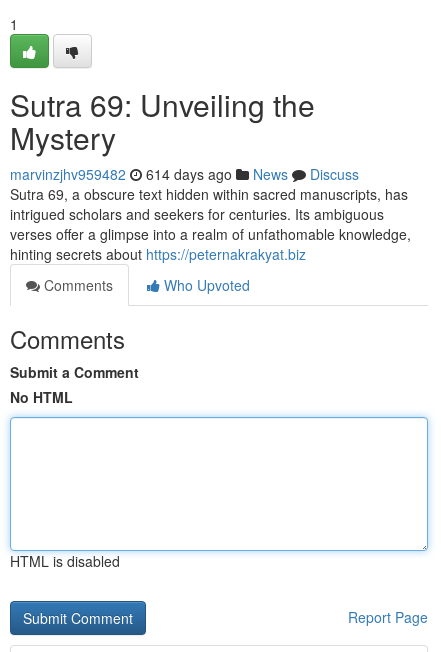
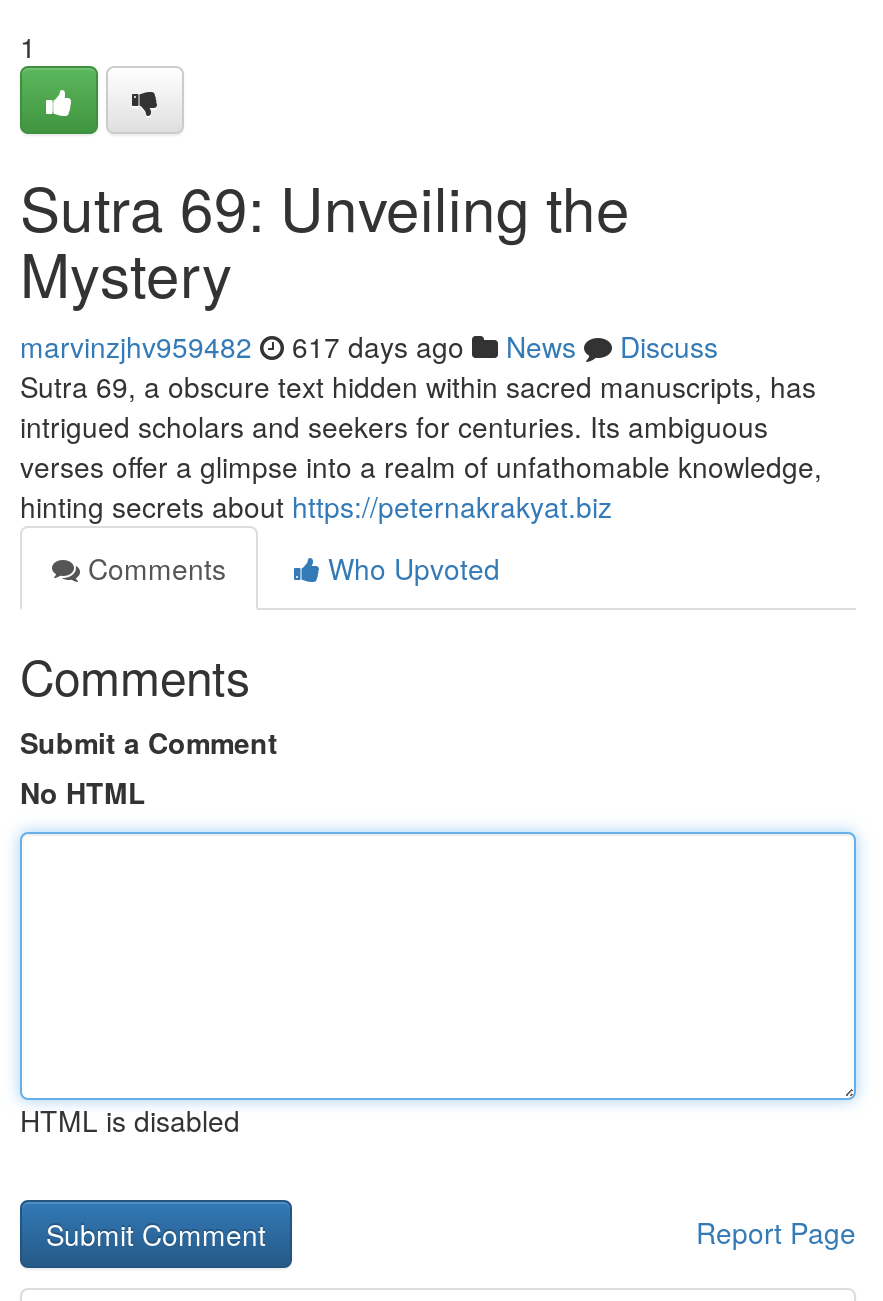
- marvinzjhv959482 614 days ago News Discuss
+ marvinzjhv959482 617 days ago News Discuss
